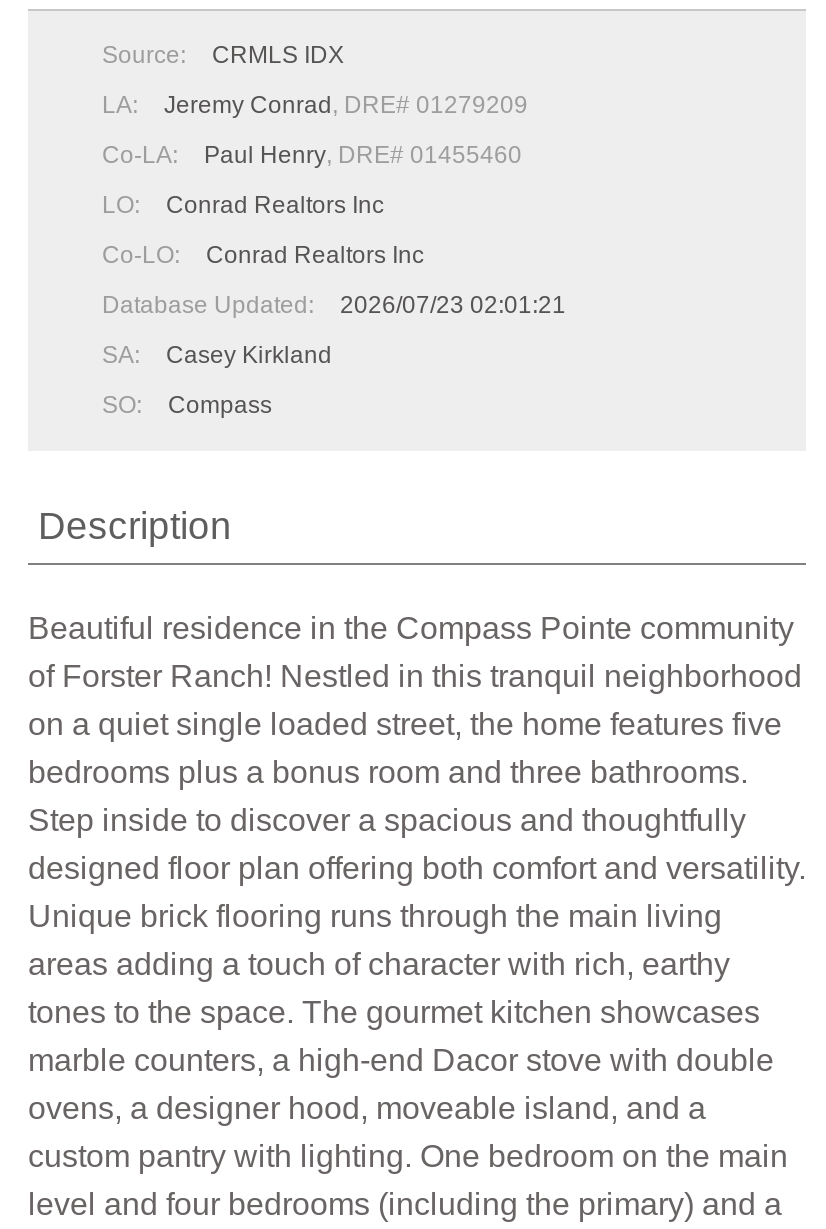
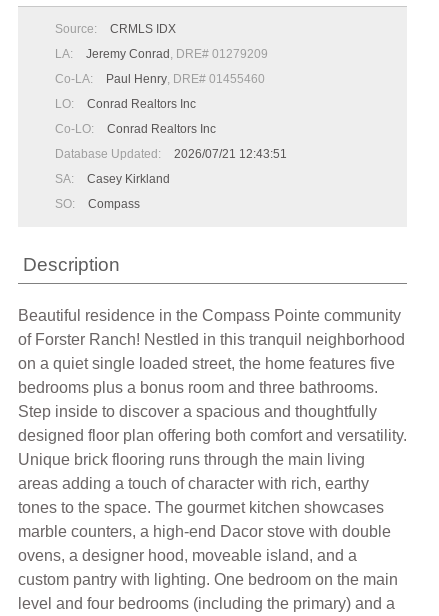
- Database Updated: 2026/07/23 02:01:21
+ Database Updated: 2026/07/21 12:43:51
